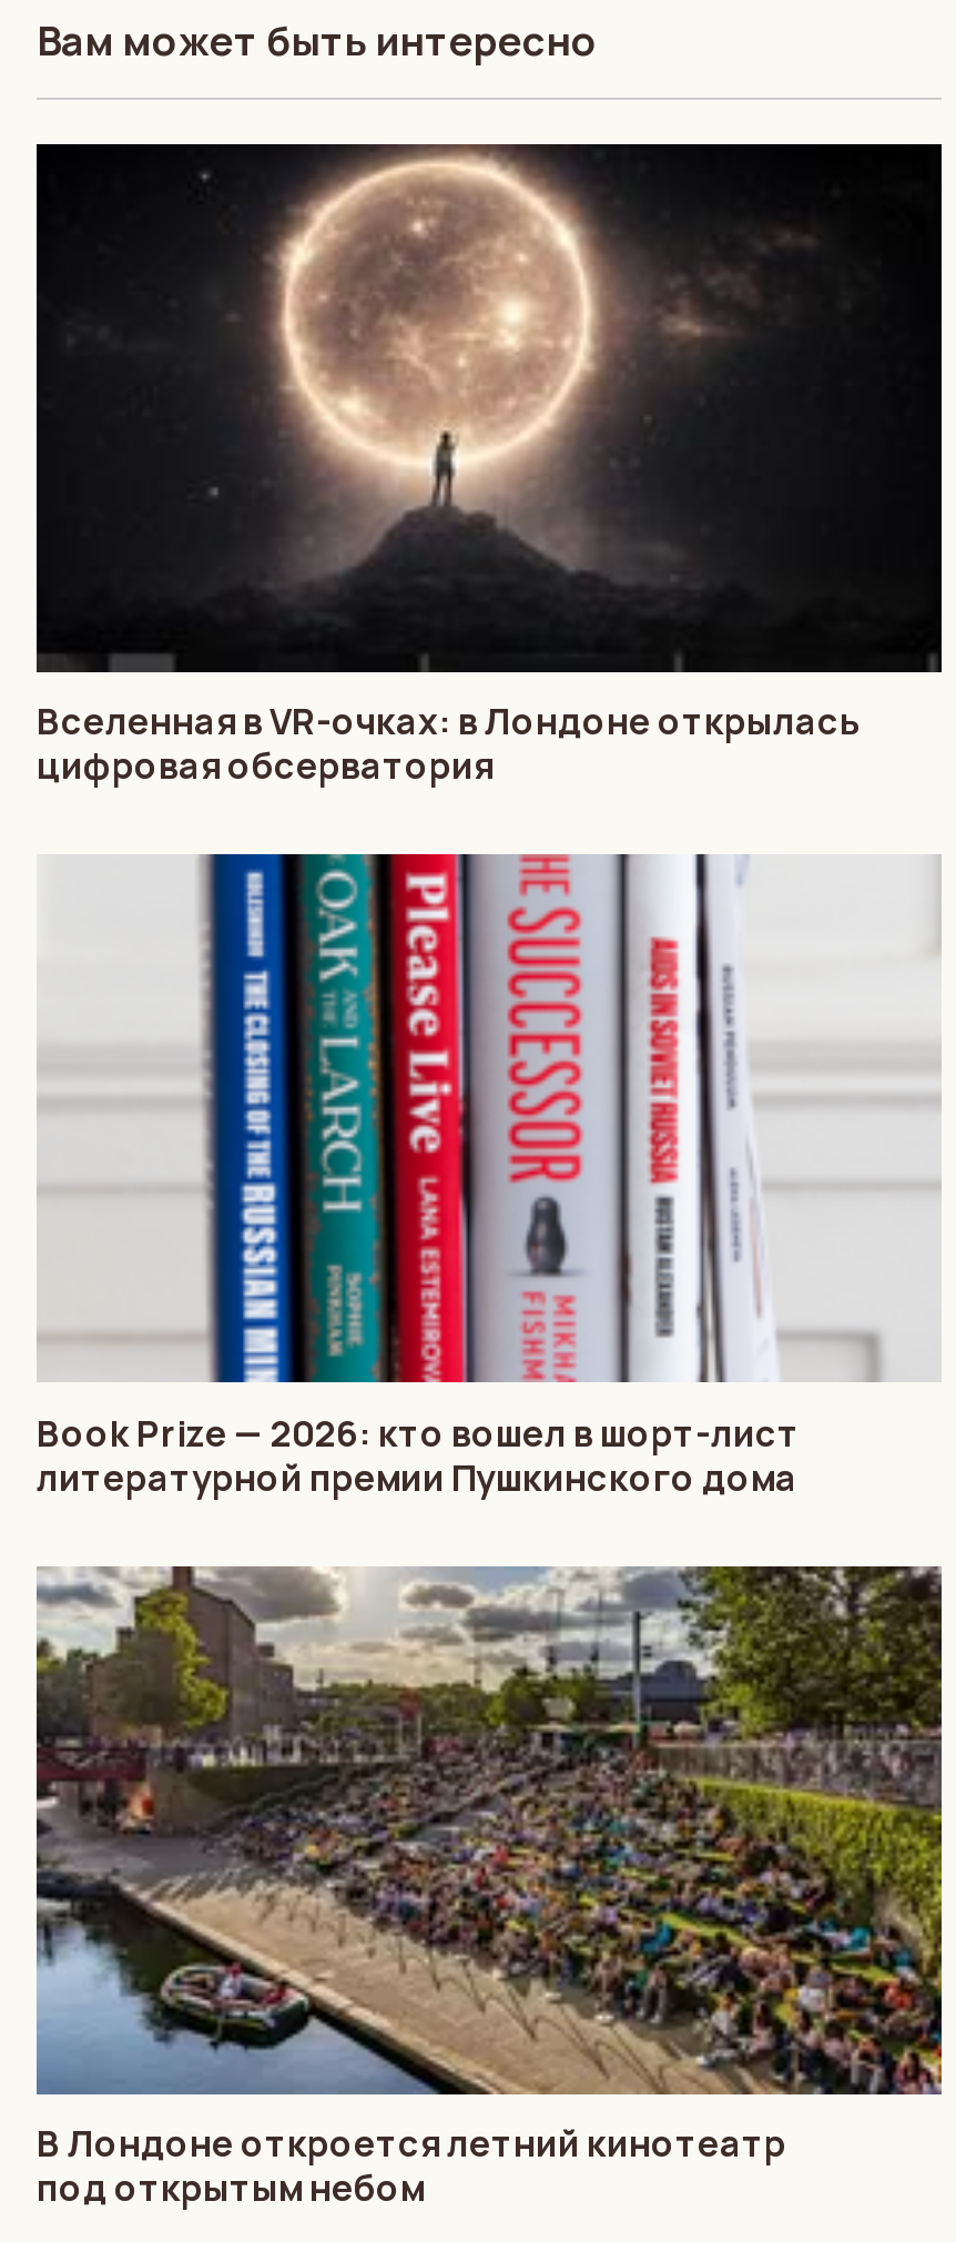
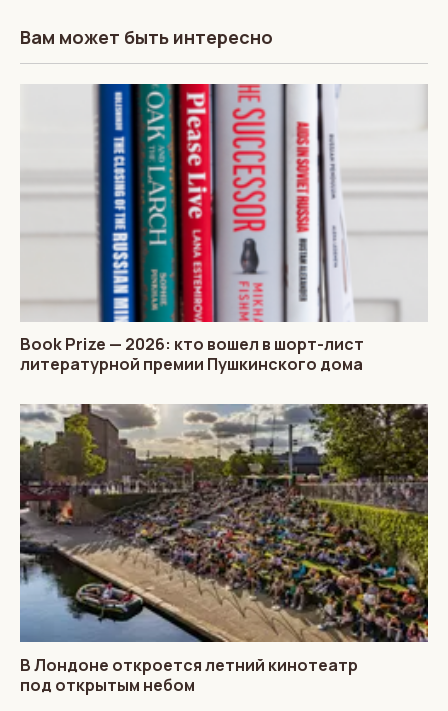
- [image]
- Вселенная в VR-очках: в Лондоне открылась
- цифровая обсерватория
